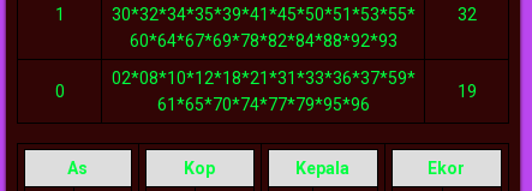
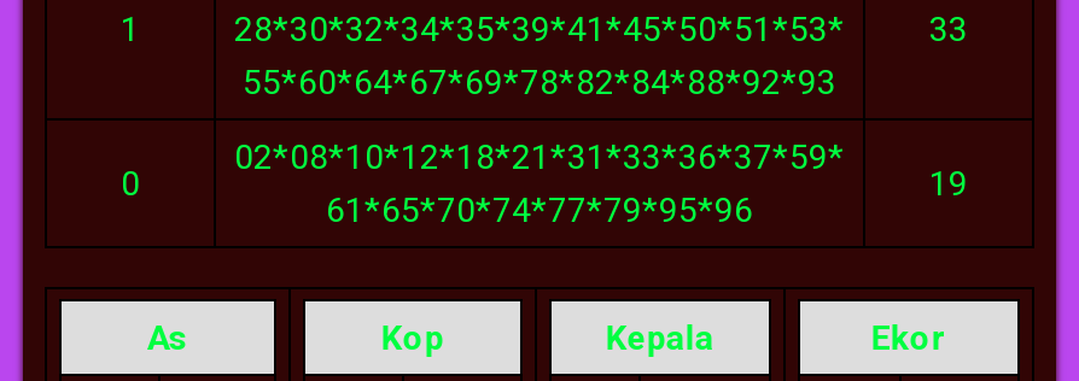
- 30*32*34*35*39*41*45*50*51*53*55*
+ 28*30*32*34*35*39*41*45*50*51*53*

- 32
+ 33

- 60*64*67*69*78*82*84*88*92*93
+ 55*60*64*67*69*78*82*84*88*92*93
